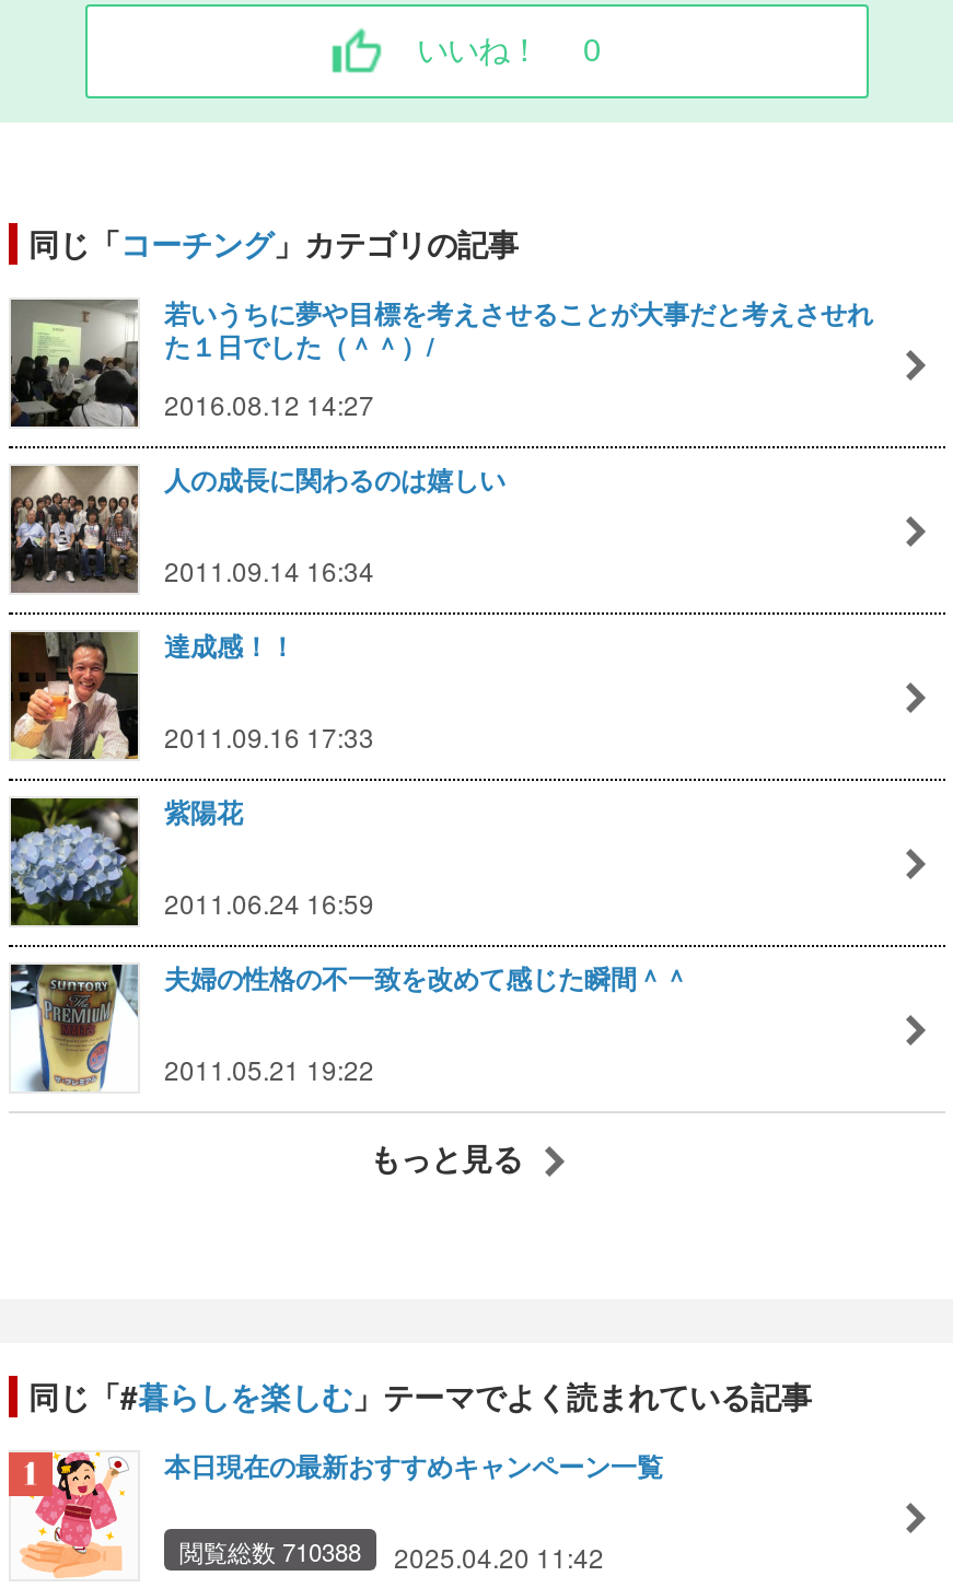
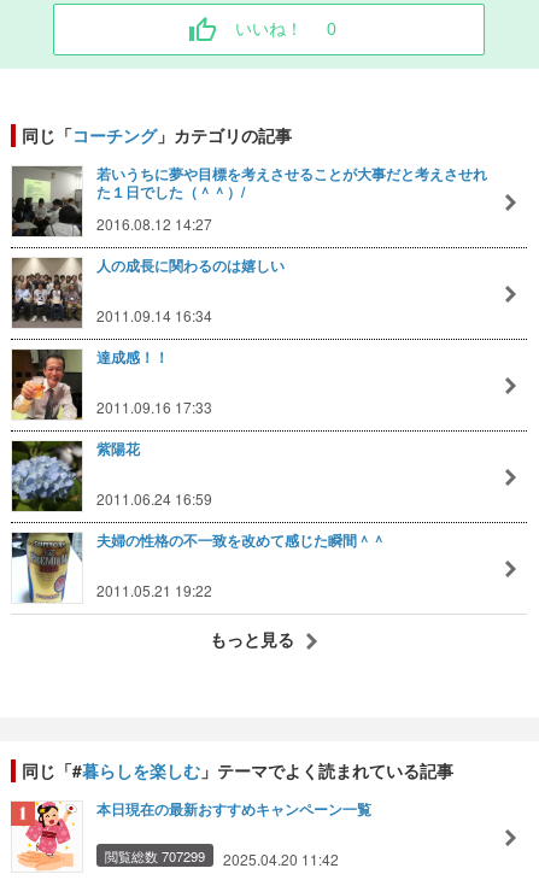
- 閲覧総数 710388 2025.04.20 11:42
+ 閲覧総数 707299 2025.04.20 11:42
